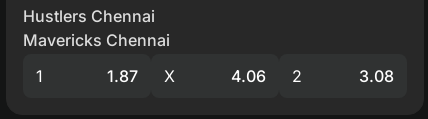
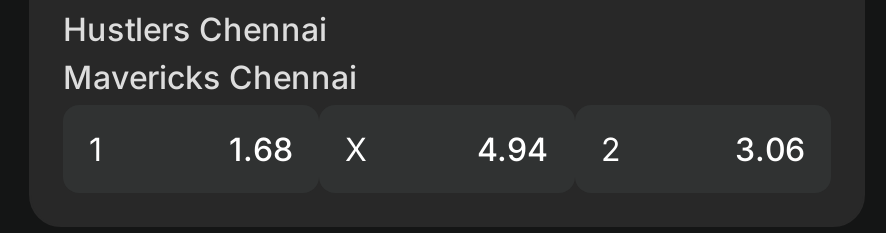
- 1.87 X
+ 1.68 X

- 4.06 2
+ 4.94 2

- 3.08
+ 3.06
